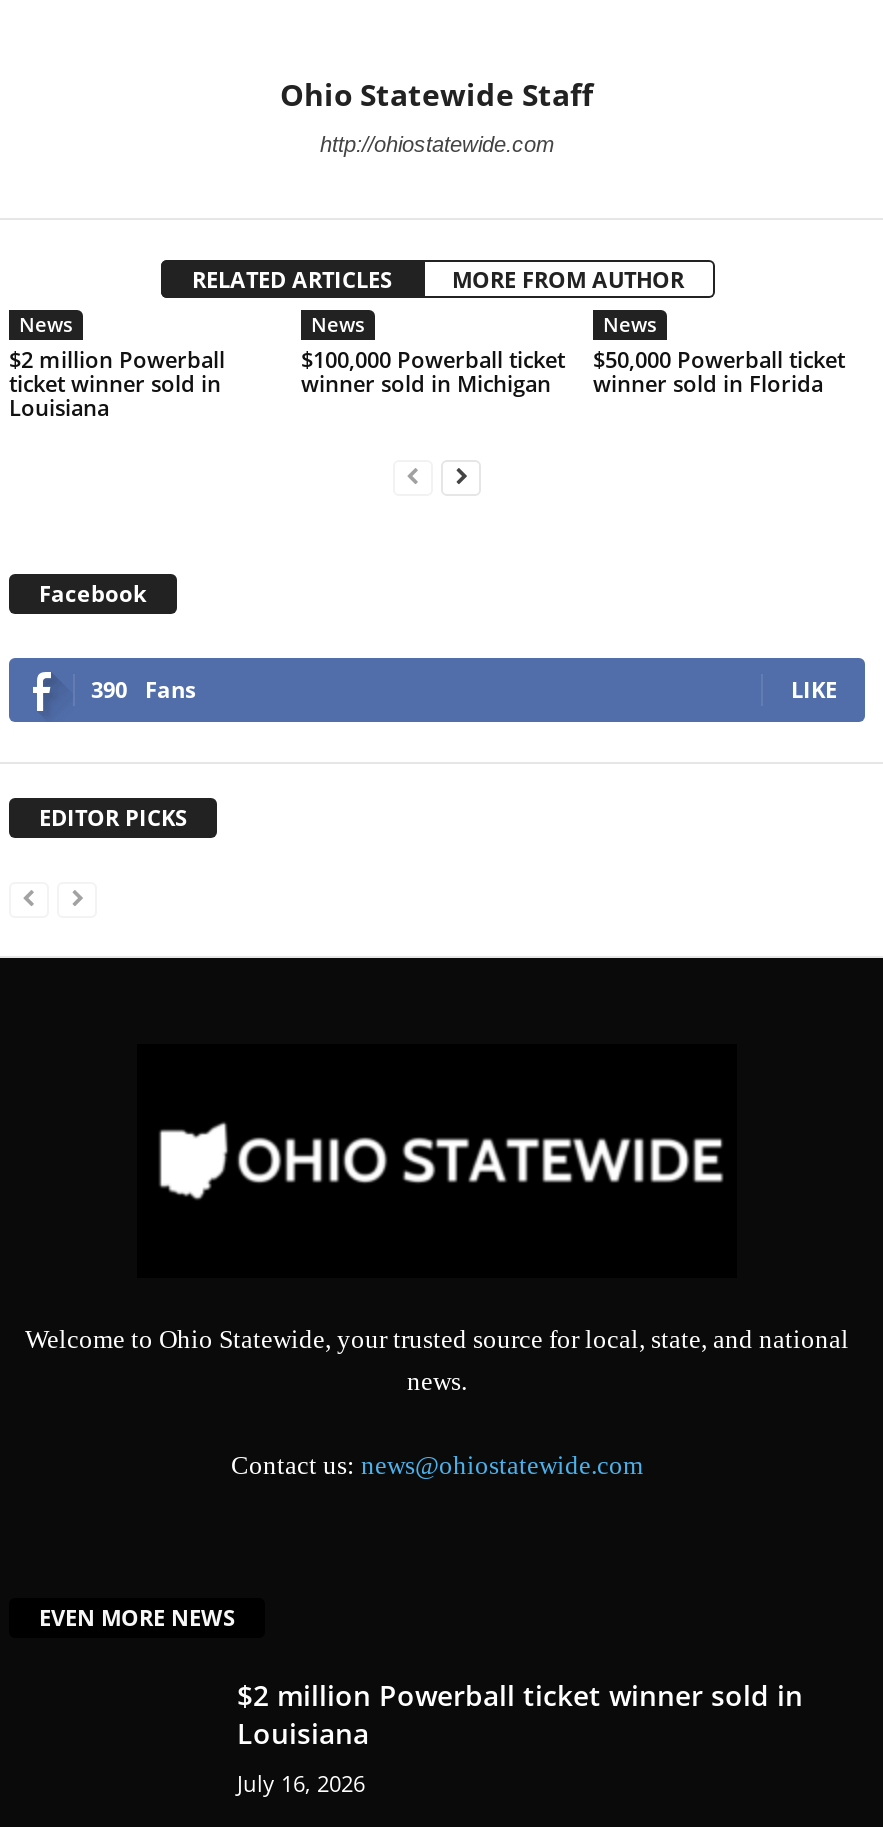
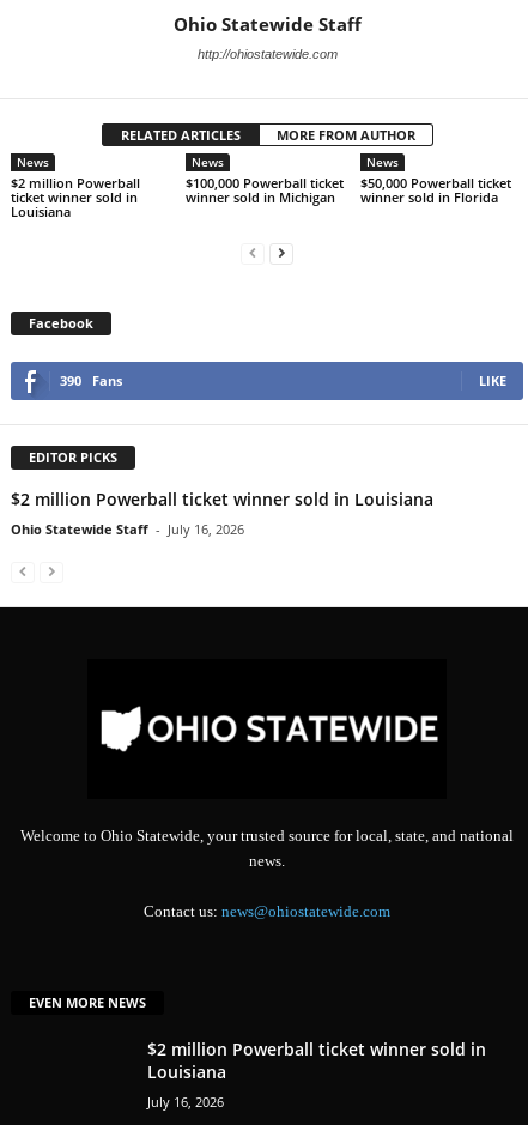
+ $2 million Powerball ticket winner sold in Louisiana
+ Ohio Statewide Staff - July 16, 2026
